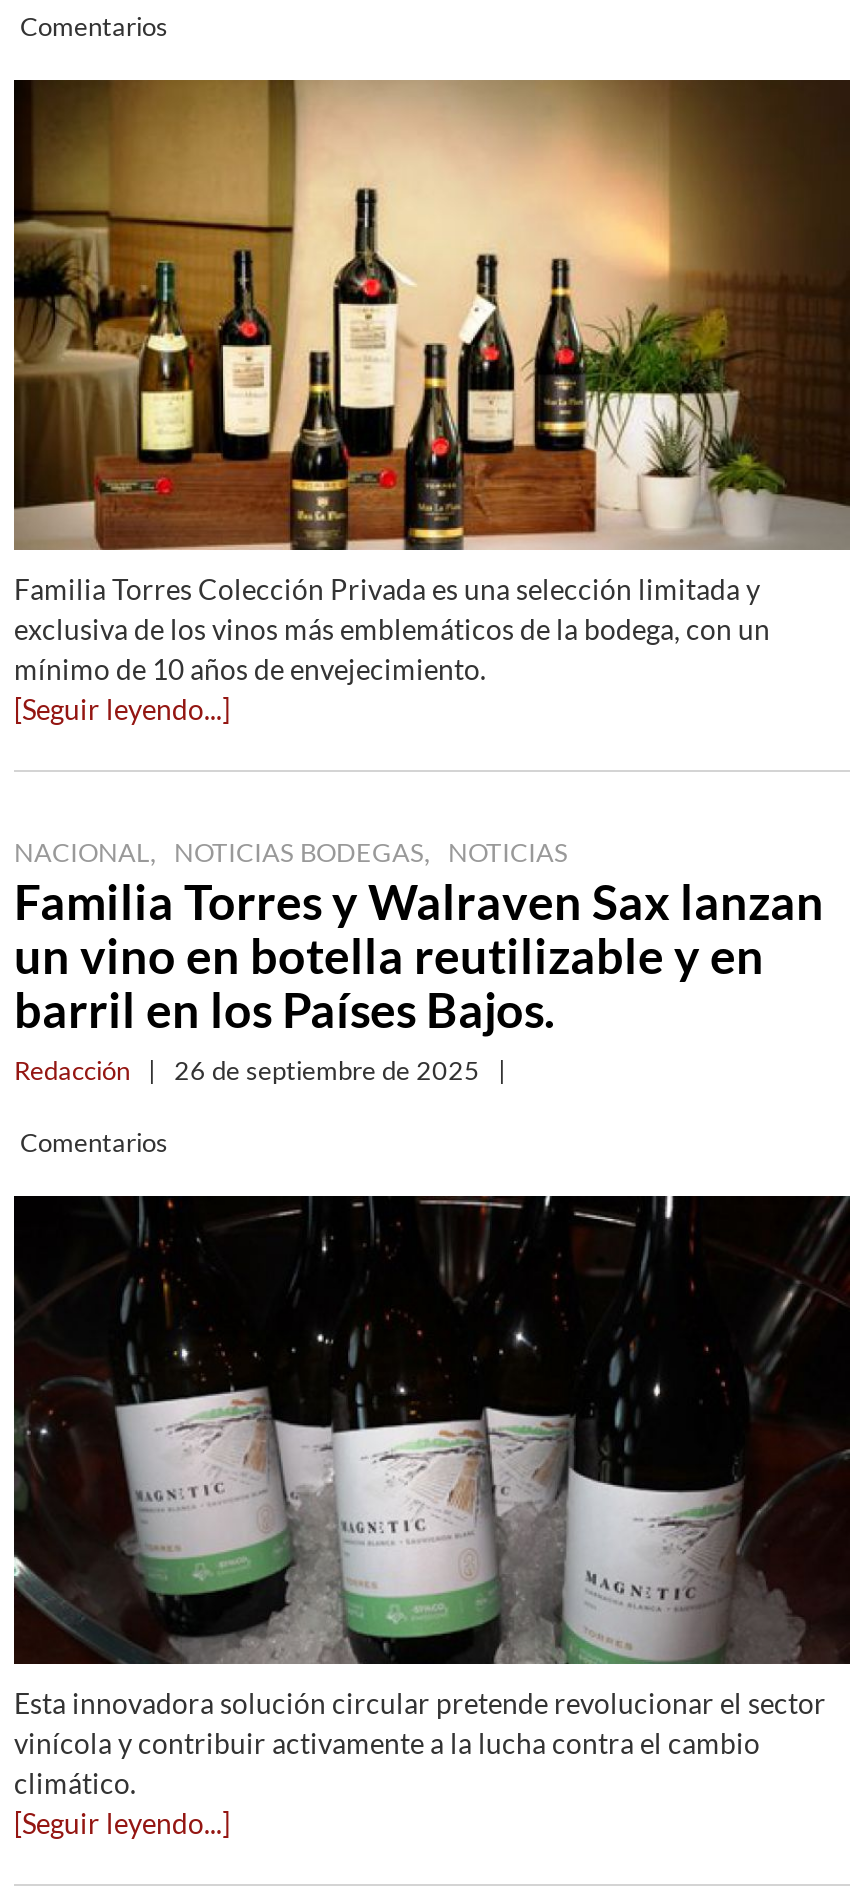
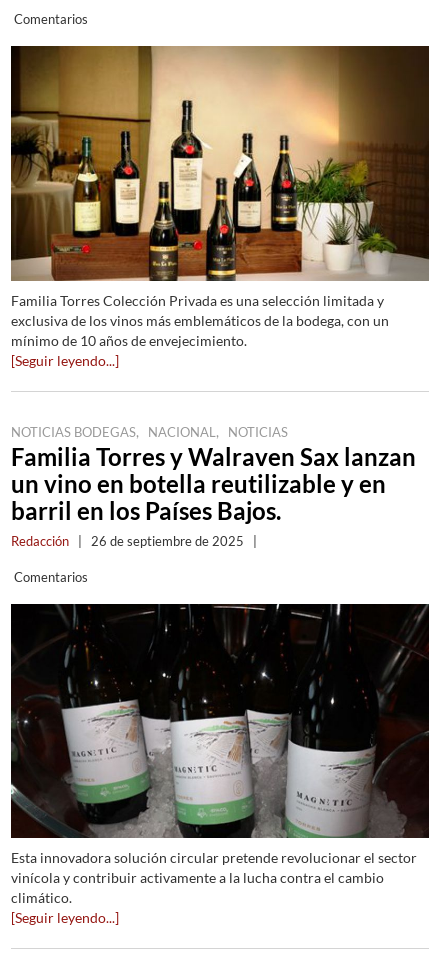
- NACIONAL, NOTICIAS BODEGAS, NOTICIAS
+ NOTICIAS BODEGAS, NACIONAL, NOTICIAS
